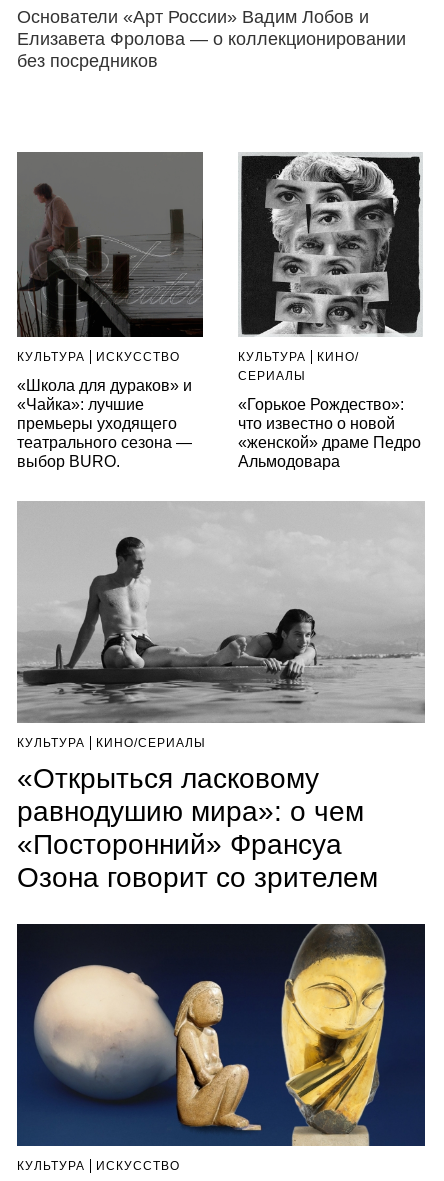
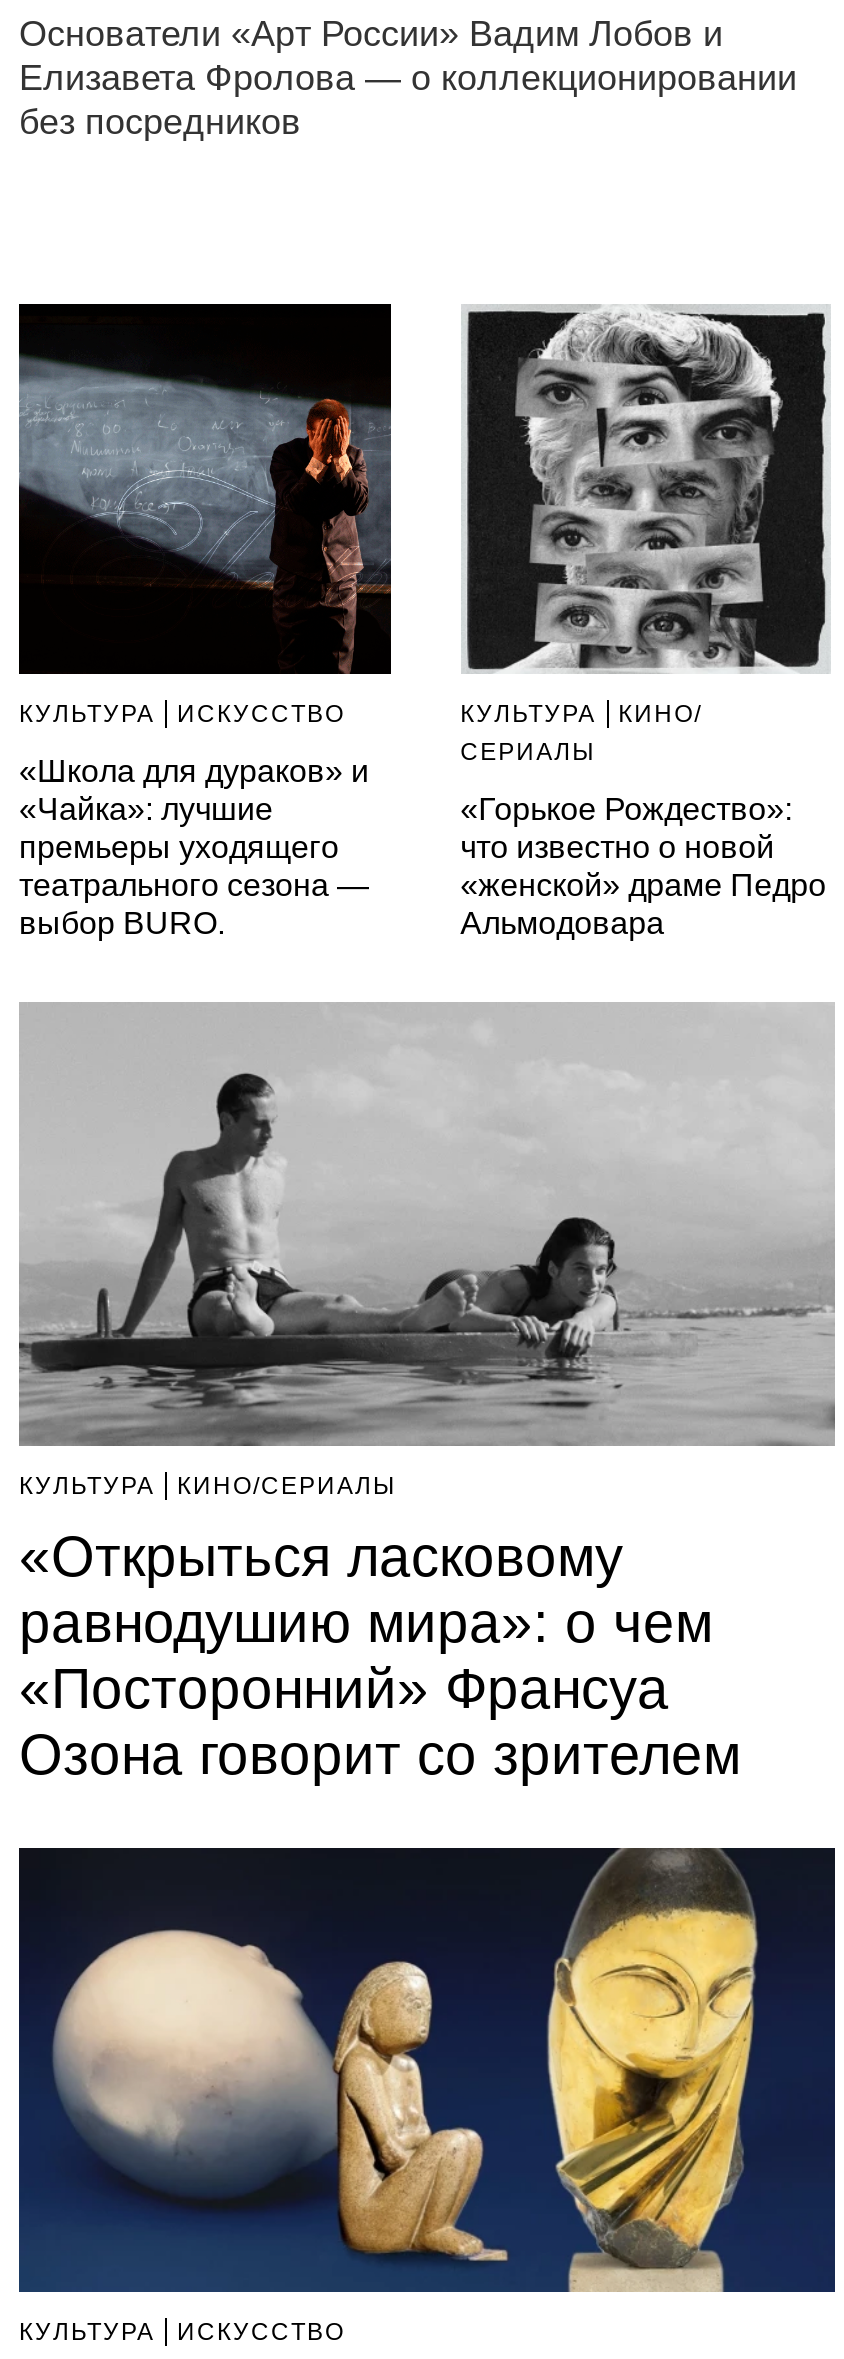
- [image]
+ [image]
